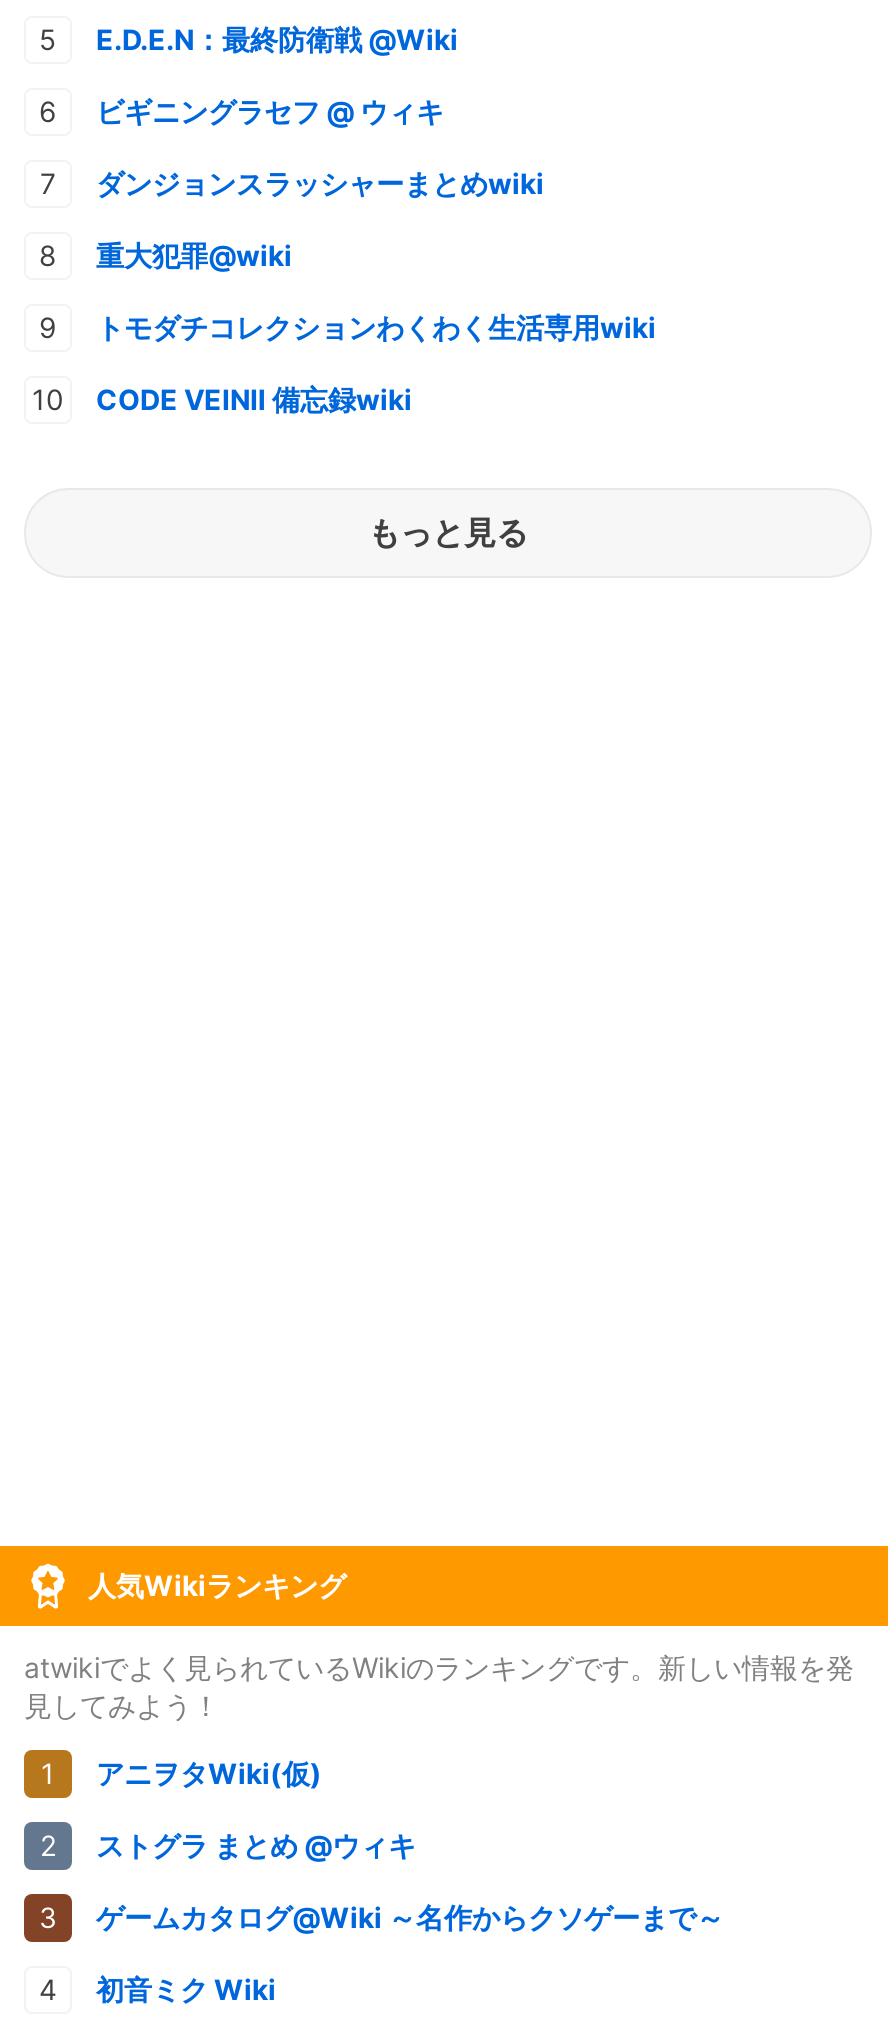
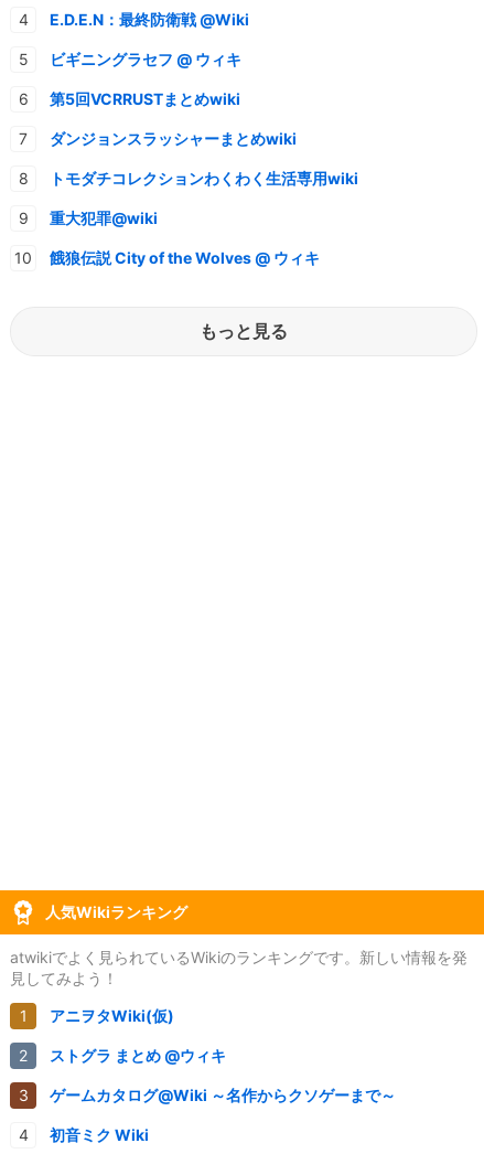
+ 第5回VCRRUSTまとめwiki

moved down: 重大犯罪@wiki

- CODE VEINⅡ 備忘録wiki
+ 餓狼伝説 City of the Wolves @ ウィキ
